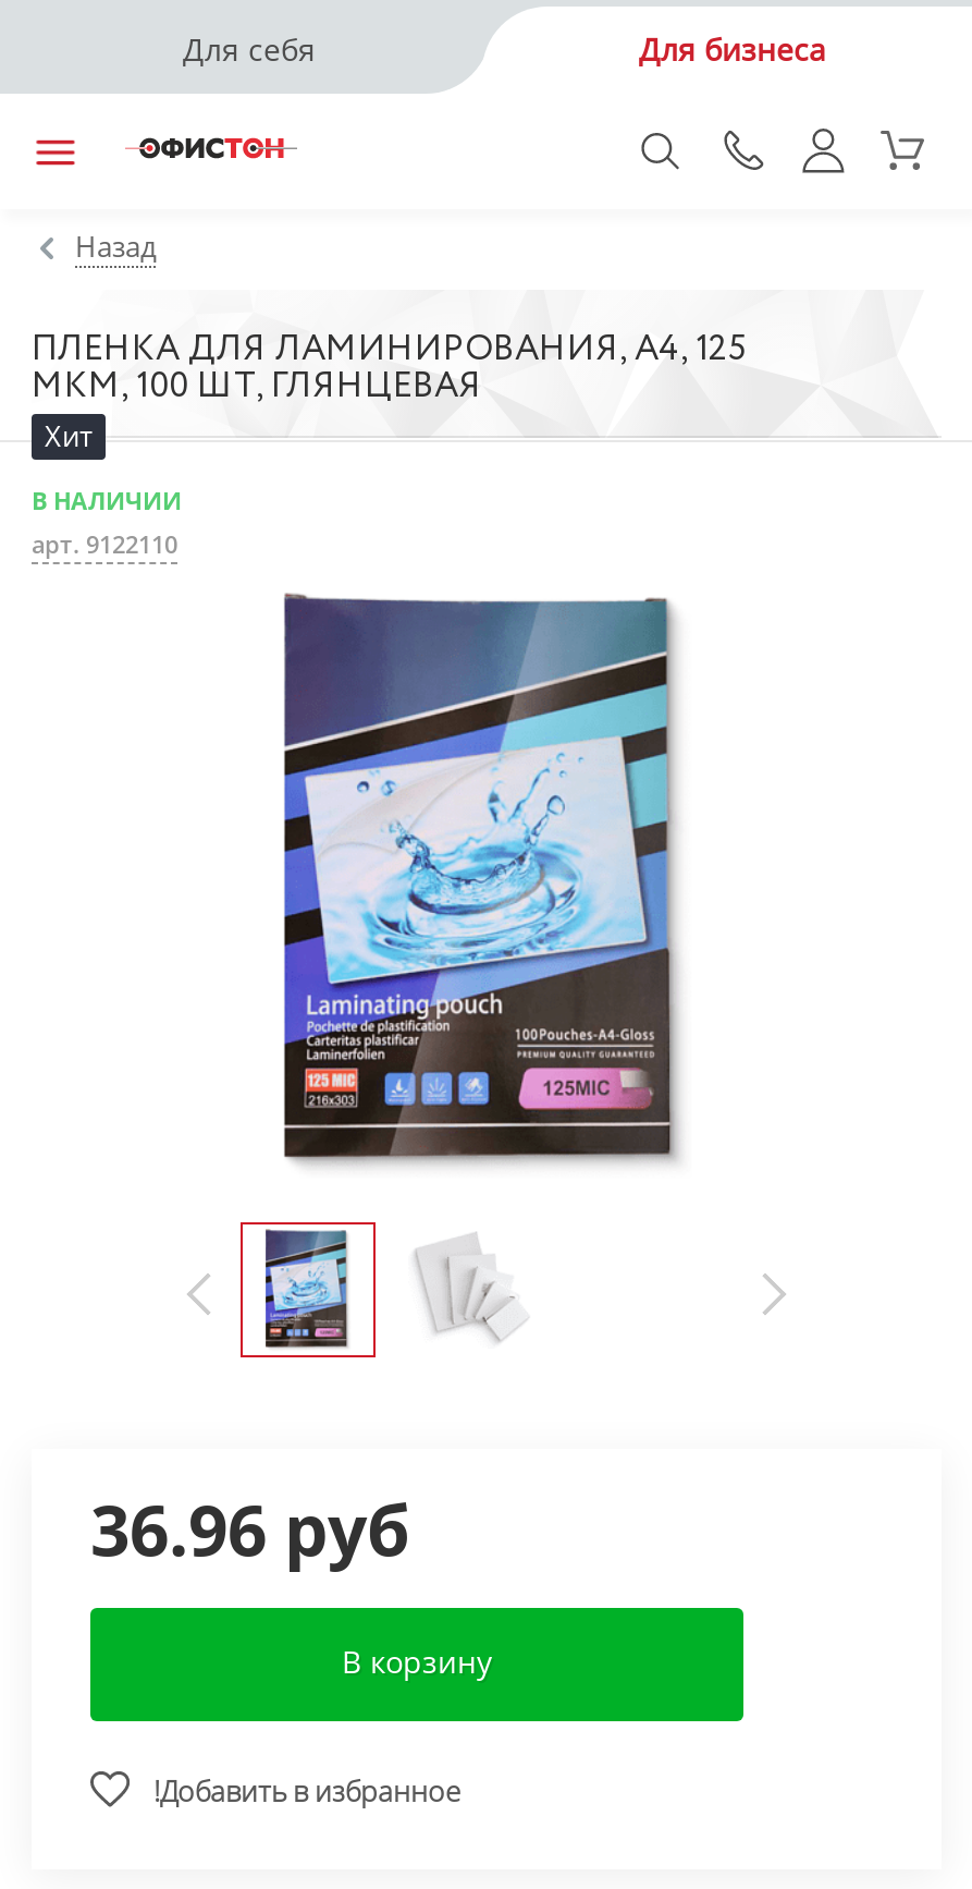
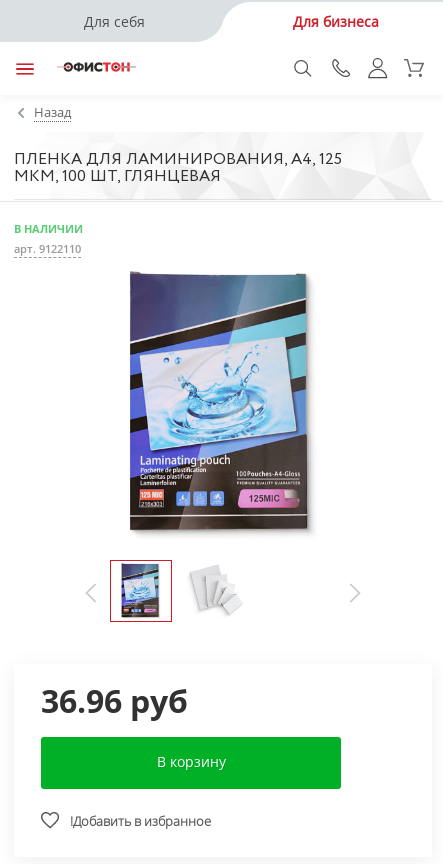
- Хит
